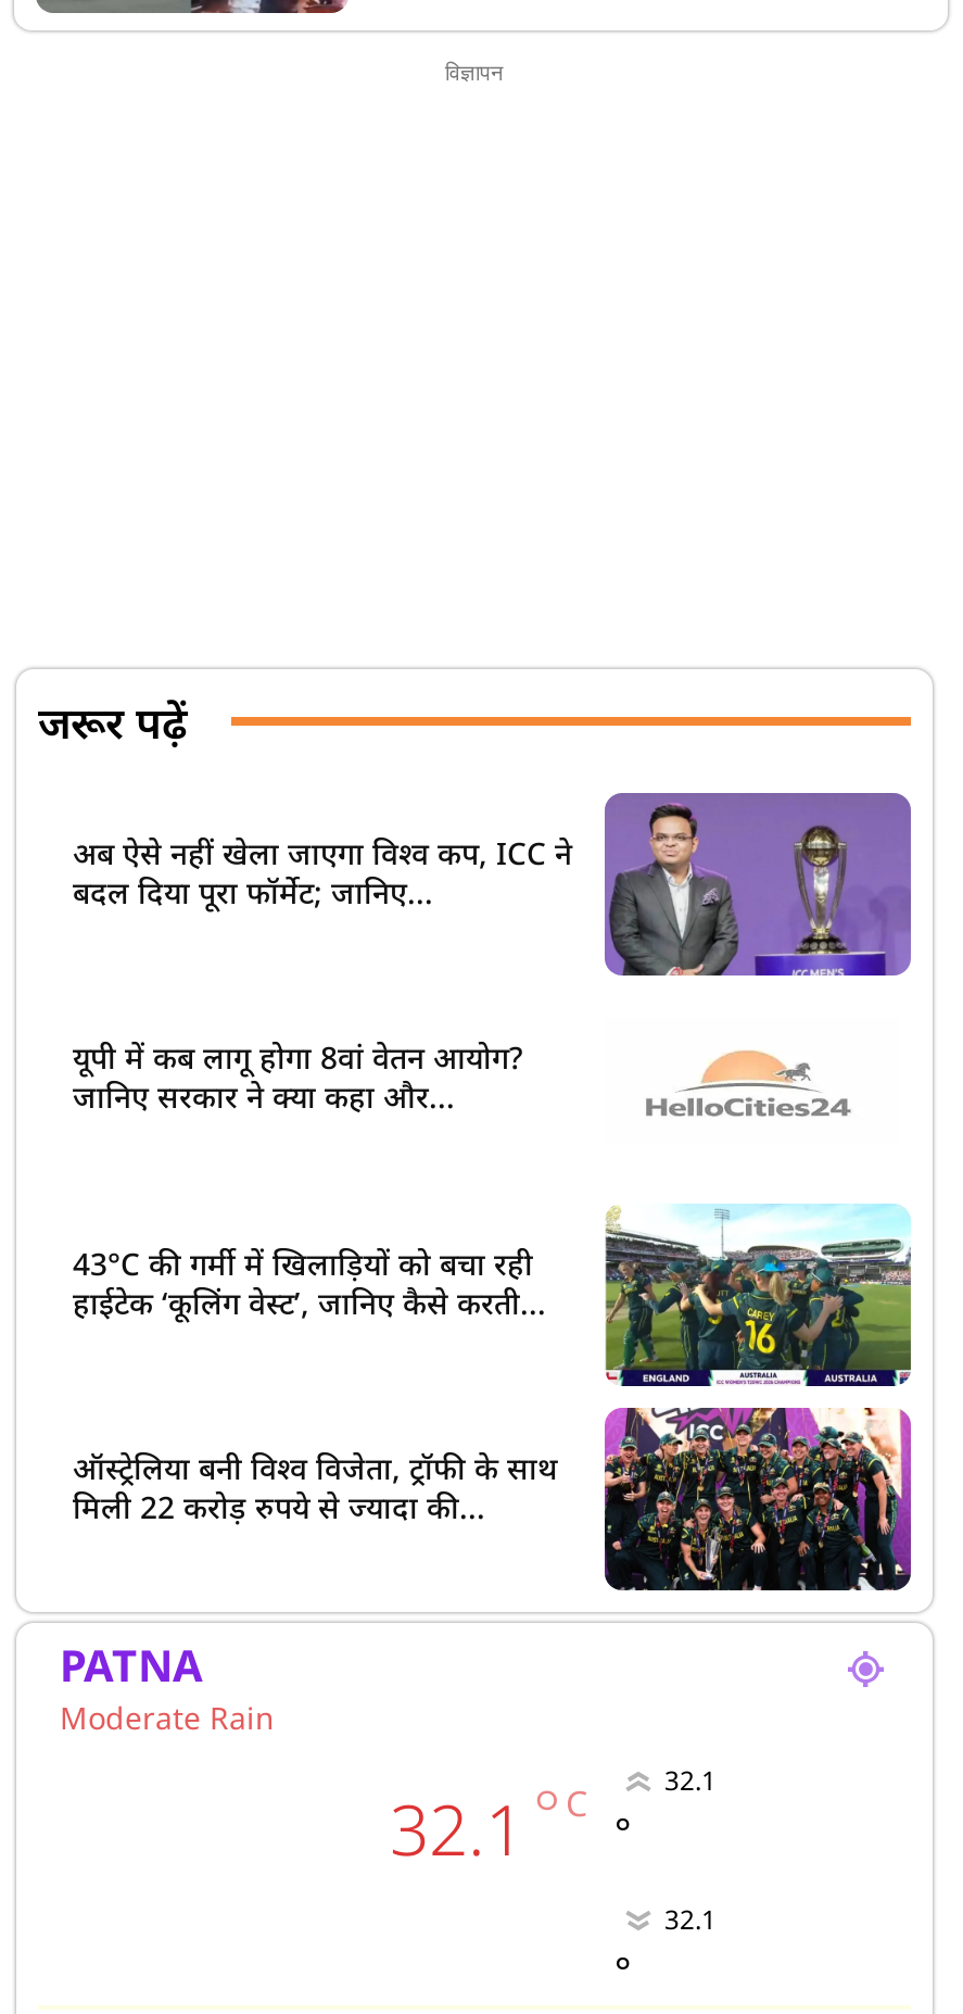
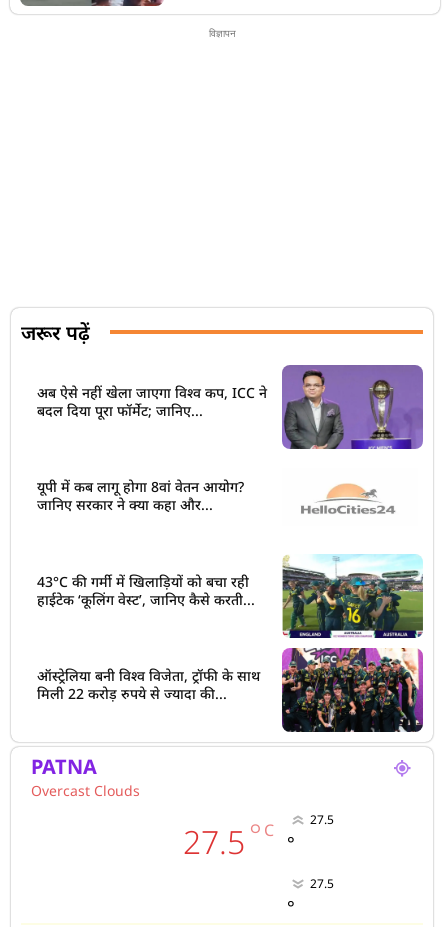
- Moderate Rain
- 32.1 ° C
- 32.1
+ Overcast Clouds
+ 27.5 ° C
+ 27.5

- 32.1
+ 27.5
